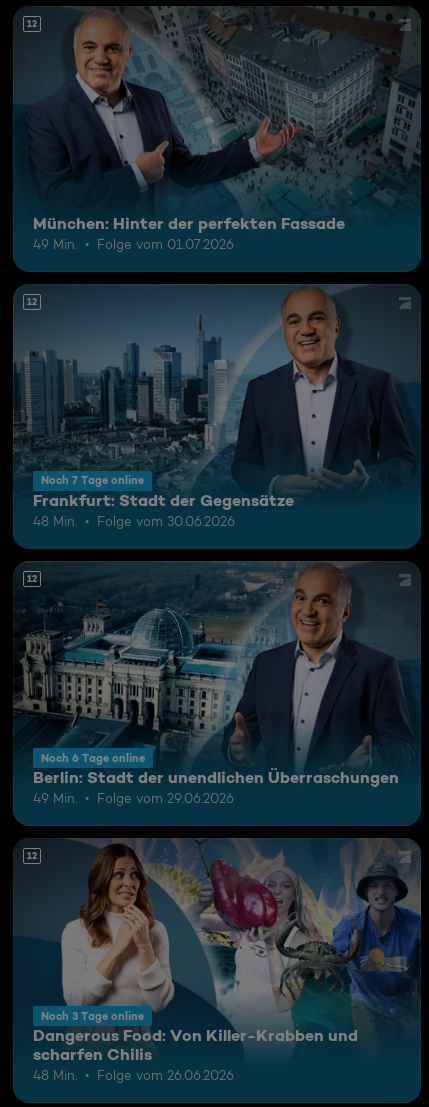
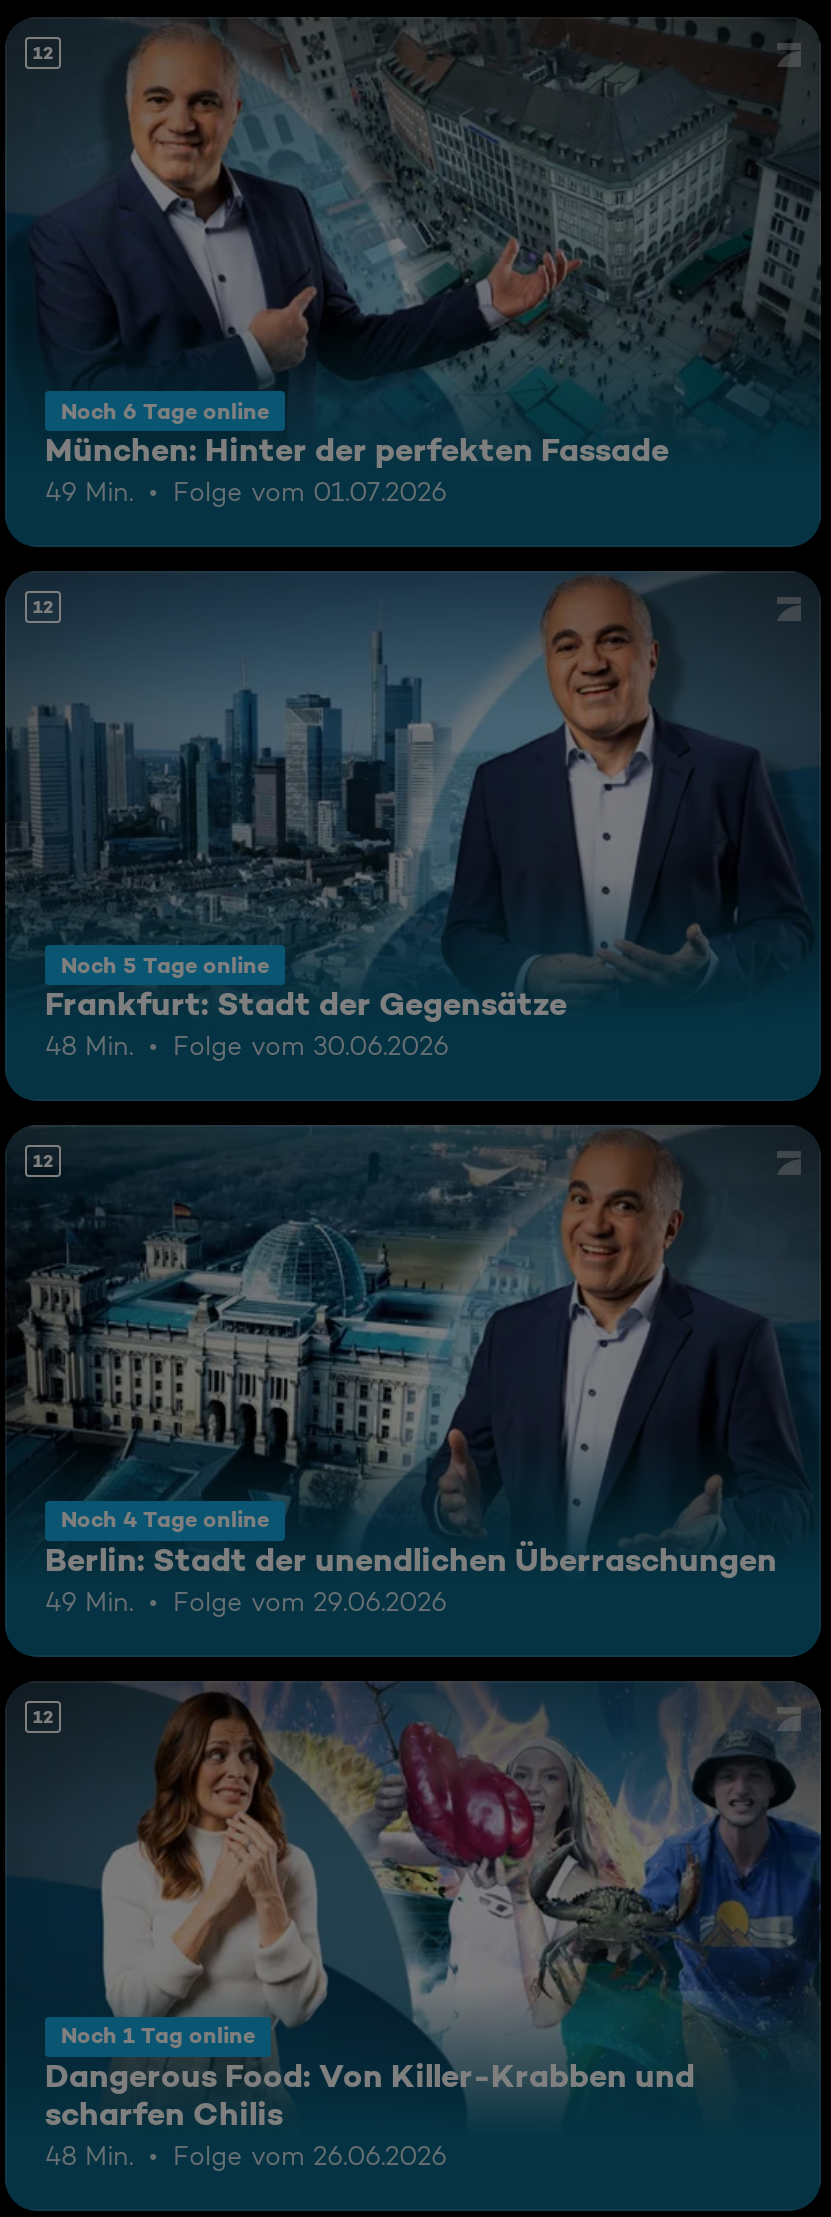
- Noch 7 Tage online
+ Noch 5 Tage online

+ Noch 4 Tage online

moved up: Noch 6 Tage online

- Noch 3 Tage online
+ Noch 1 Tag online
